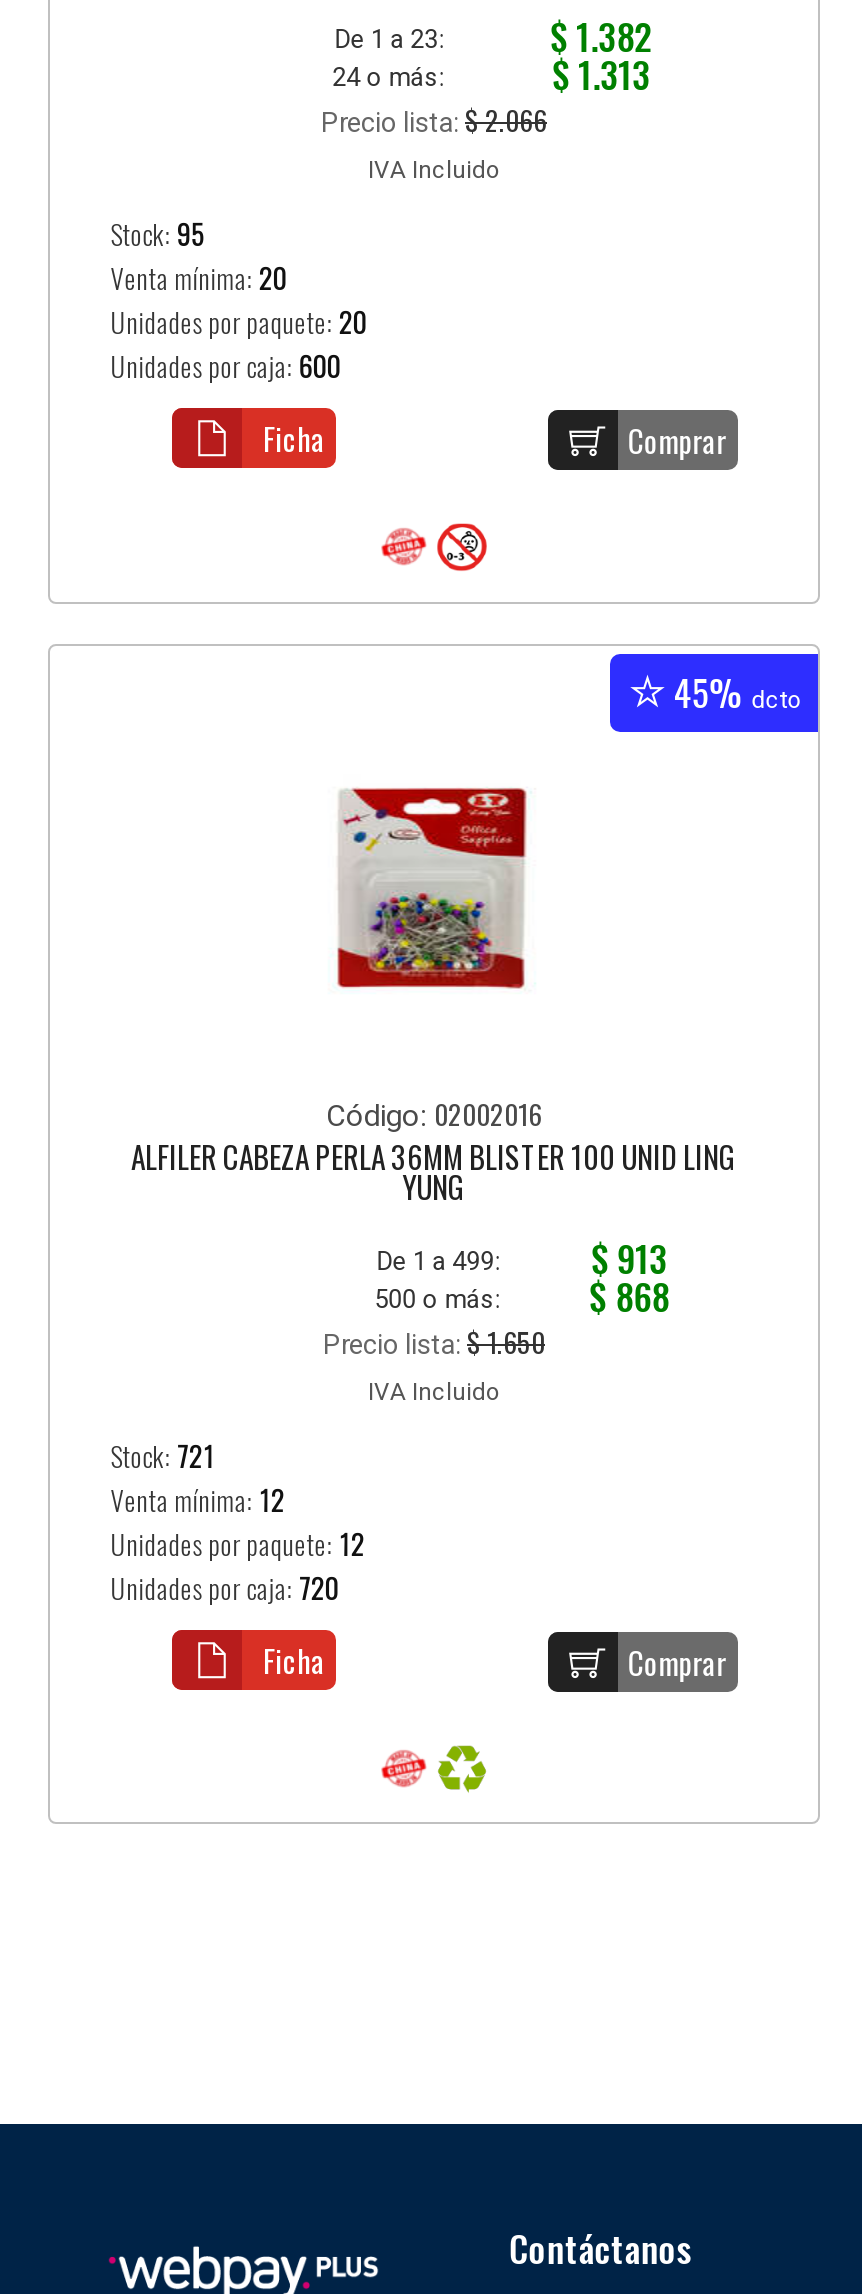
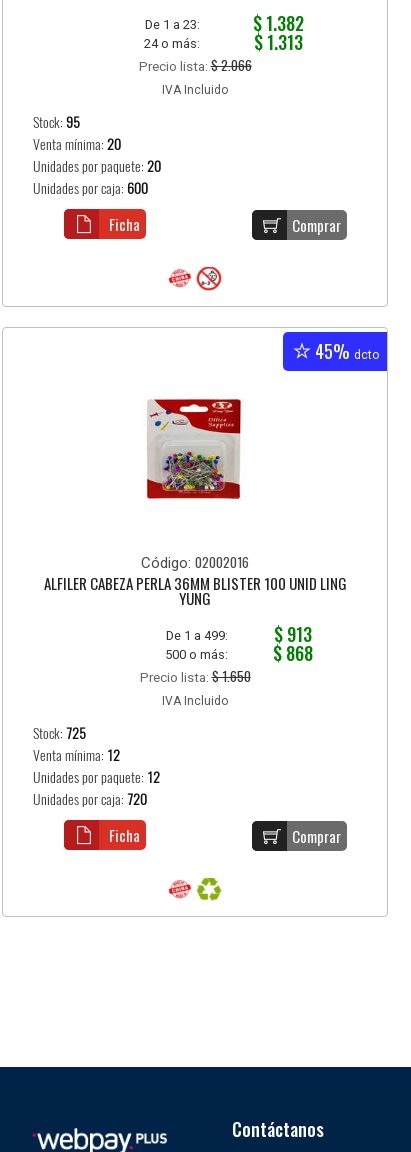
- Stock: 721
+ Stock: 725
